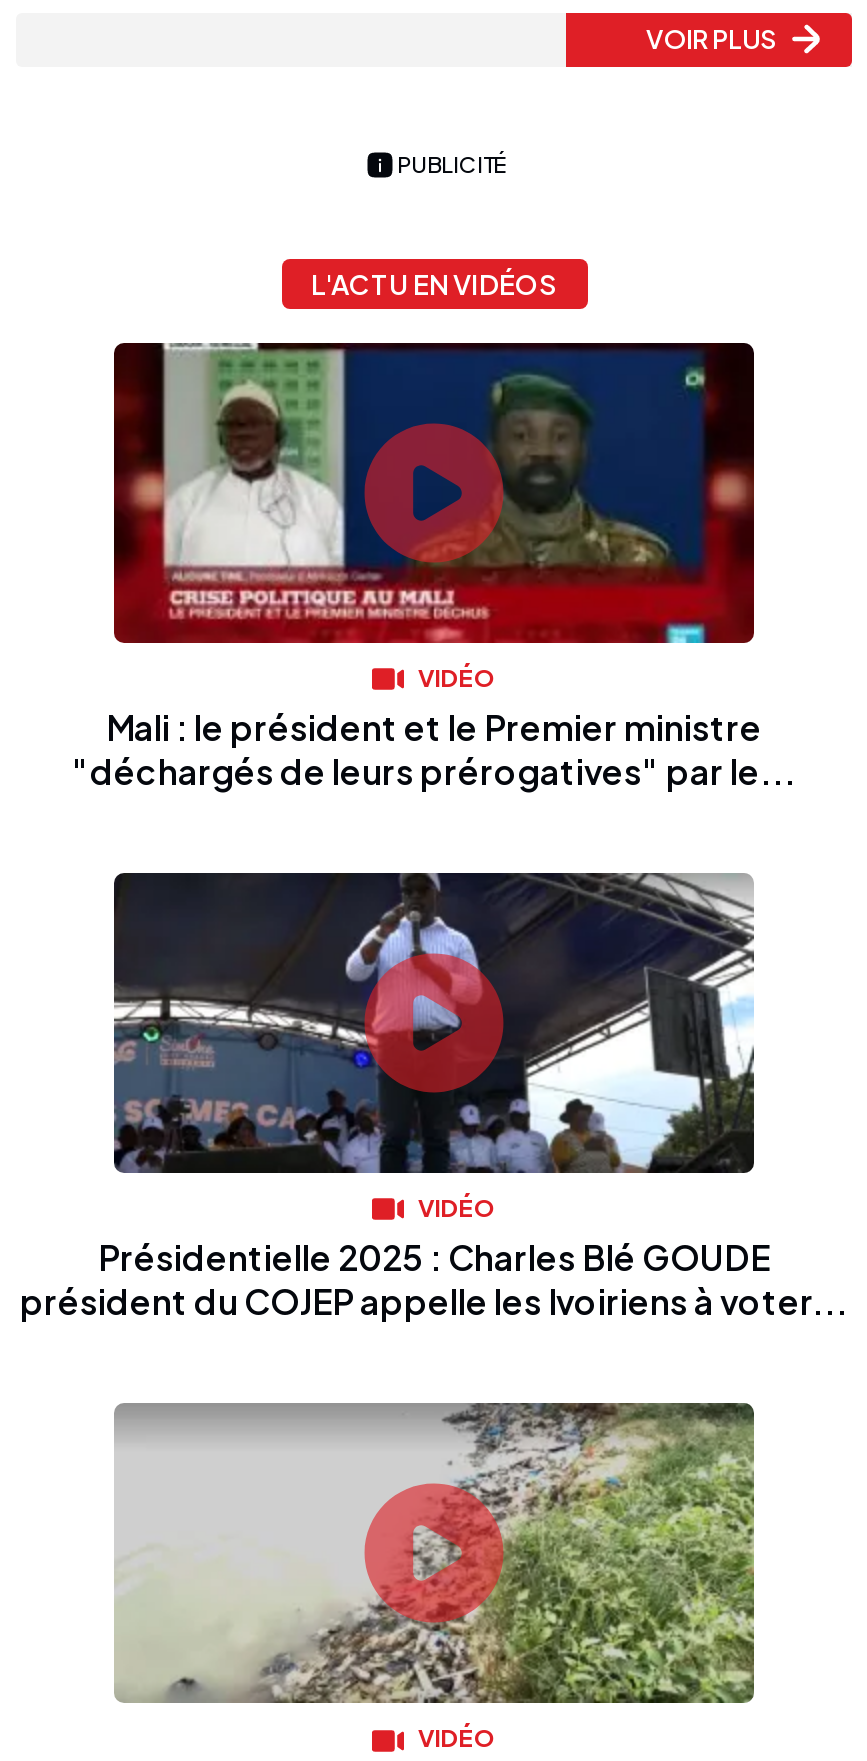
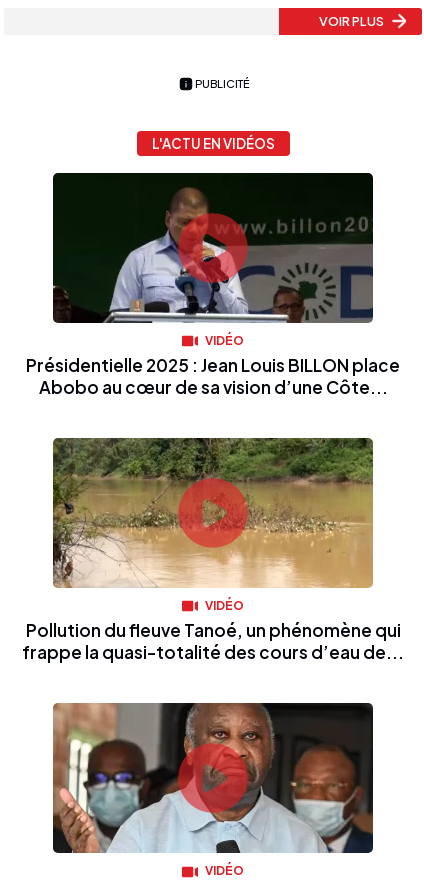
- [image]
- Mali : le président et le Premier ministre
- "déchargés de leurs prérogatives" par le...
+ [image]
+ Présidentielle 2025 : Jean Louis BILLON place
+ Abobo au cœur de sa vision d’une Côte...

- [image]
- Présidentielle 2025 : Charles Blé GOUDE
- président du COJEP appelle les Ivoiriens à voter...
+ [image]
+ Pollution du fleuve Tanoé, un phénomène qui
+ frappe la quasi-totalité des cours d’eau de...

- [image]
+ [image]
